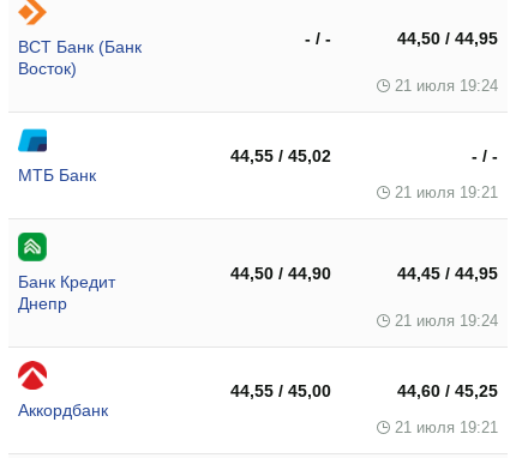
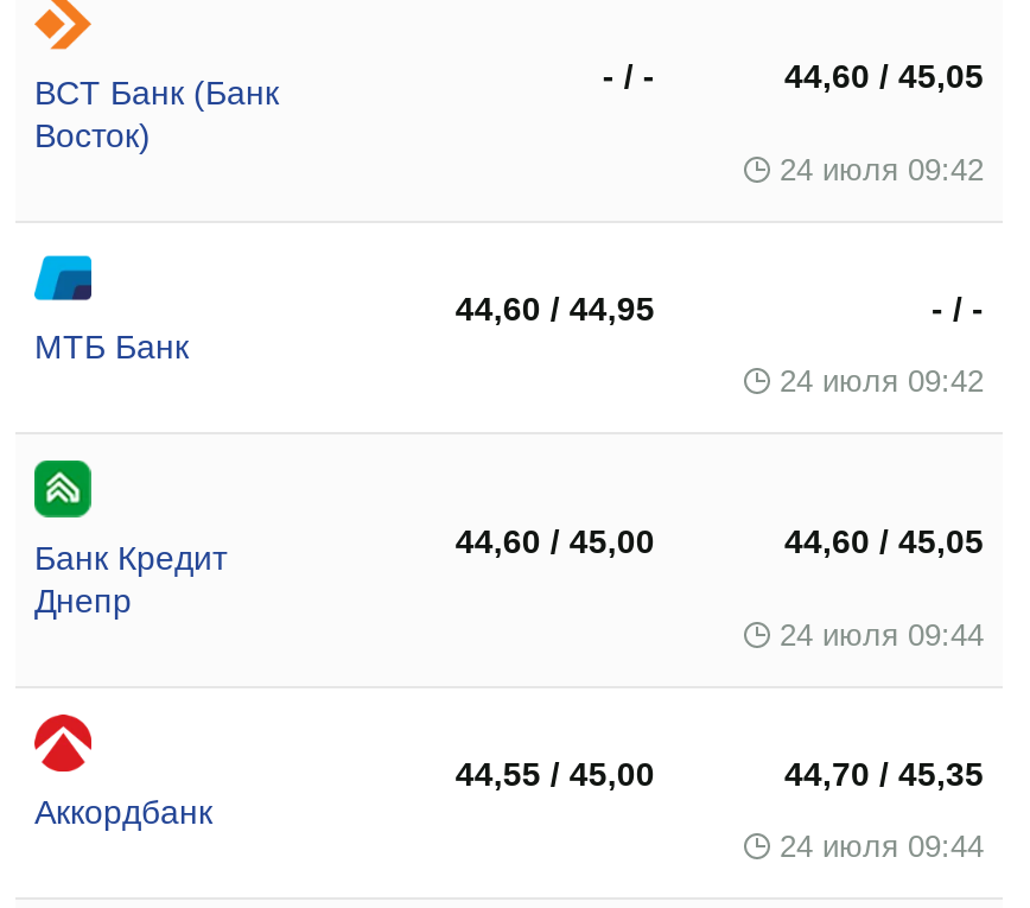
- 44,50 / 44,95
+ 44,60 / 45,05

- 21 июля 19:24
+ 24 июля 09:42

- 44,55 / 45,02
+ 44,60 / 44,95

- 21 июля 19:21
+ 24 июля 09:42

- 44,50 / 44,90
+ 44,60 / 45,00

- 44,45 / 44,95
+ 44,60 / 45,05

- 21 июля 19:24
+ 24 июля 09:44

- 44,60 / 45,25
+ 44,70 / 45,35

- 21 июля 19:21
+ 24 июля 09:44
